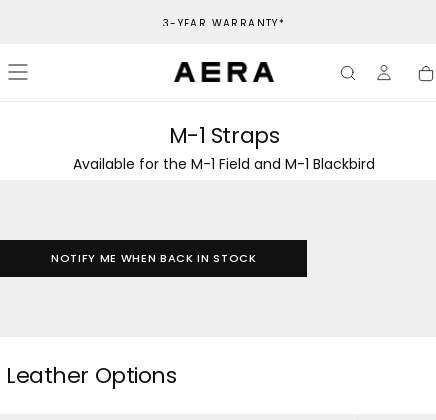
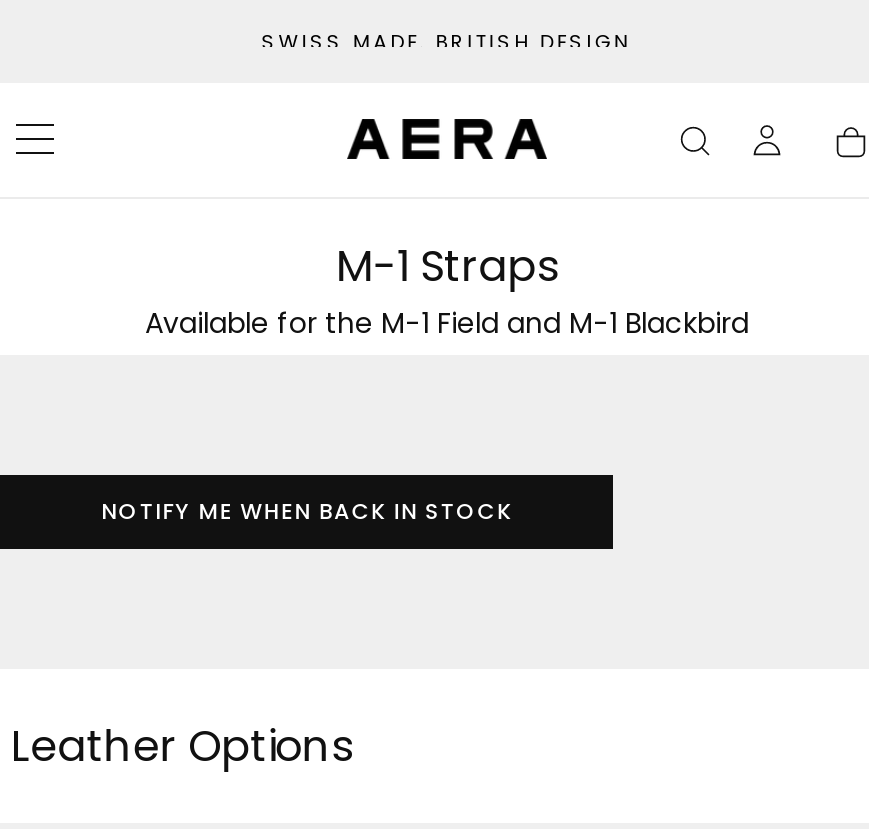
- 3-YEAR WARRANTY*
+ SWISS MADE. BRITISH DESIGN
